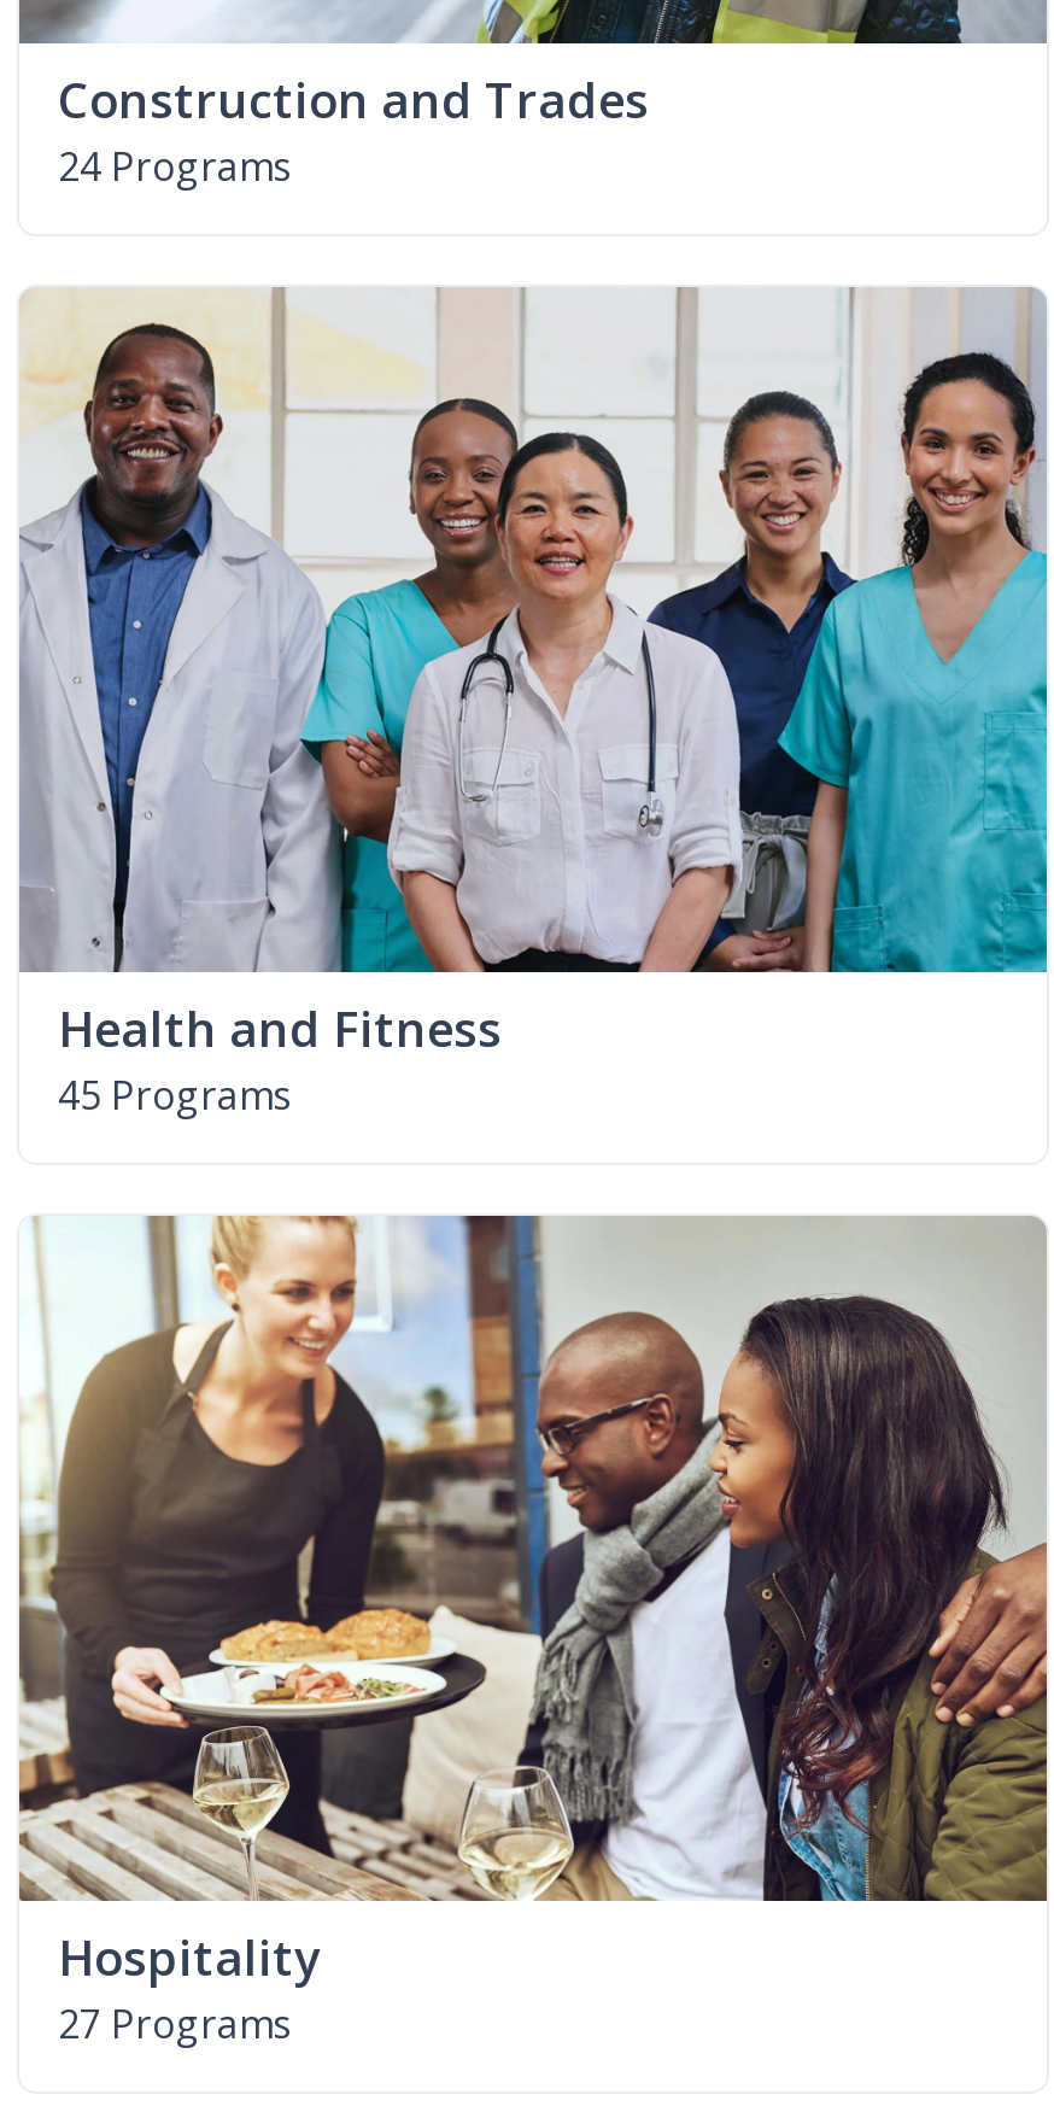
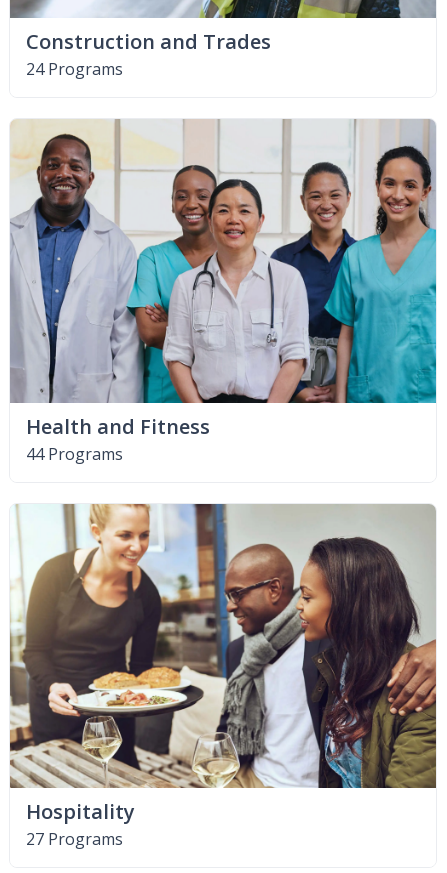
- 45 Programs
+ 44 Programs
